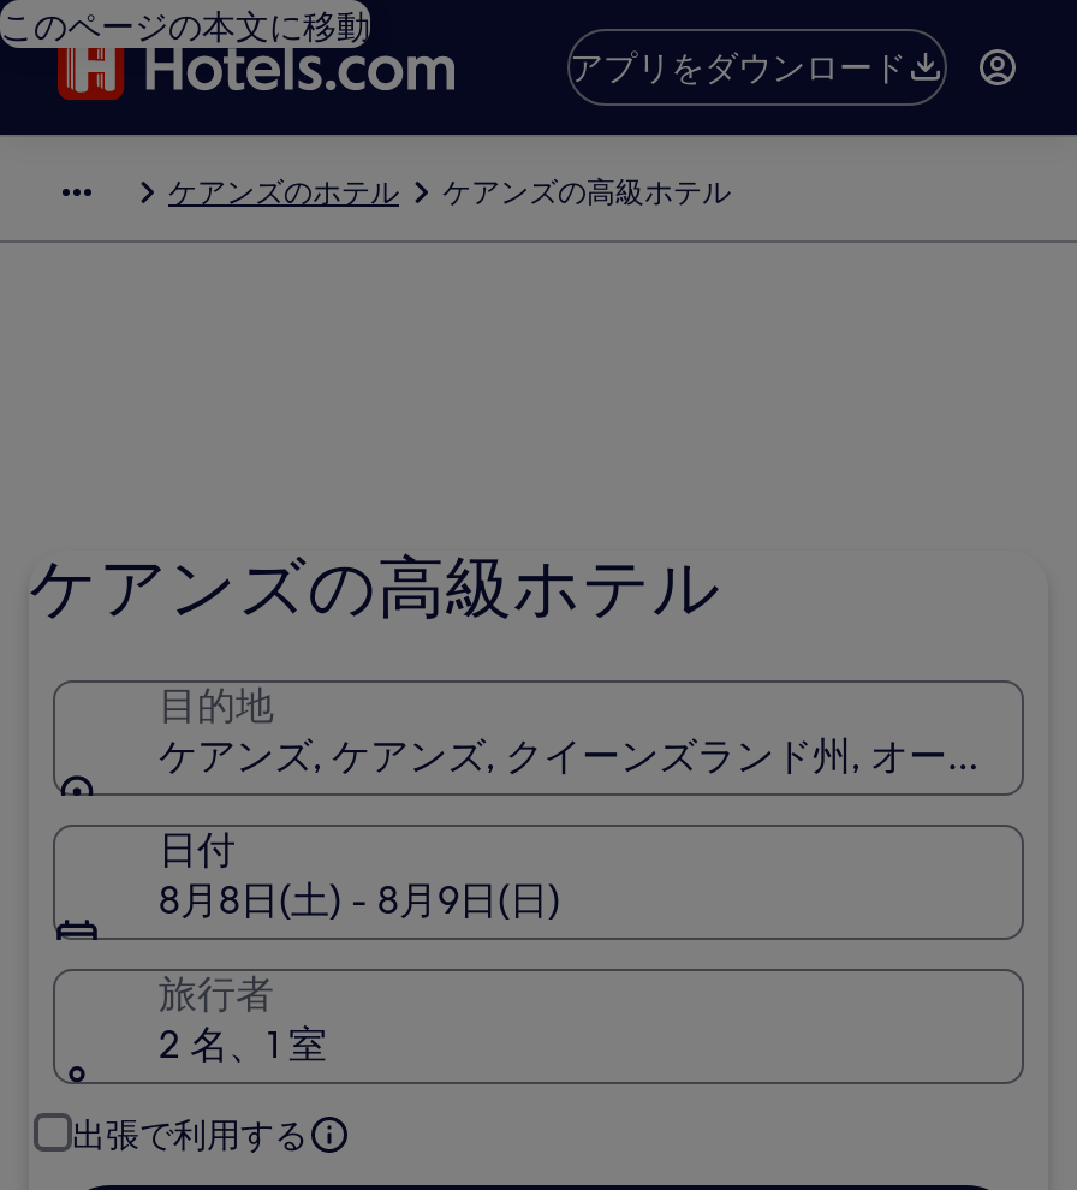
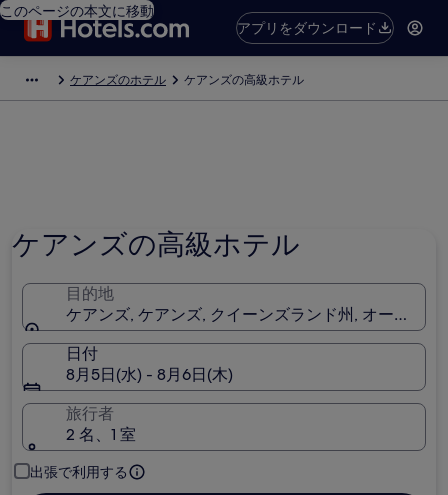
- 8月8日(土) - 8月9日(日)
+ 8月5日(水) - 8月6日(木)
